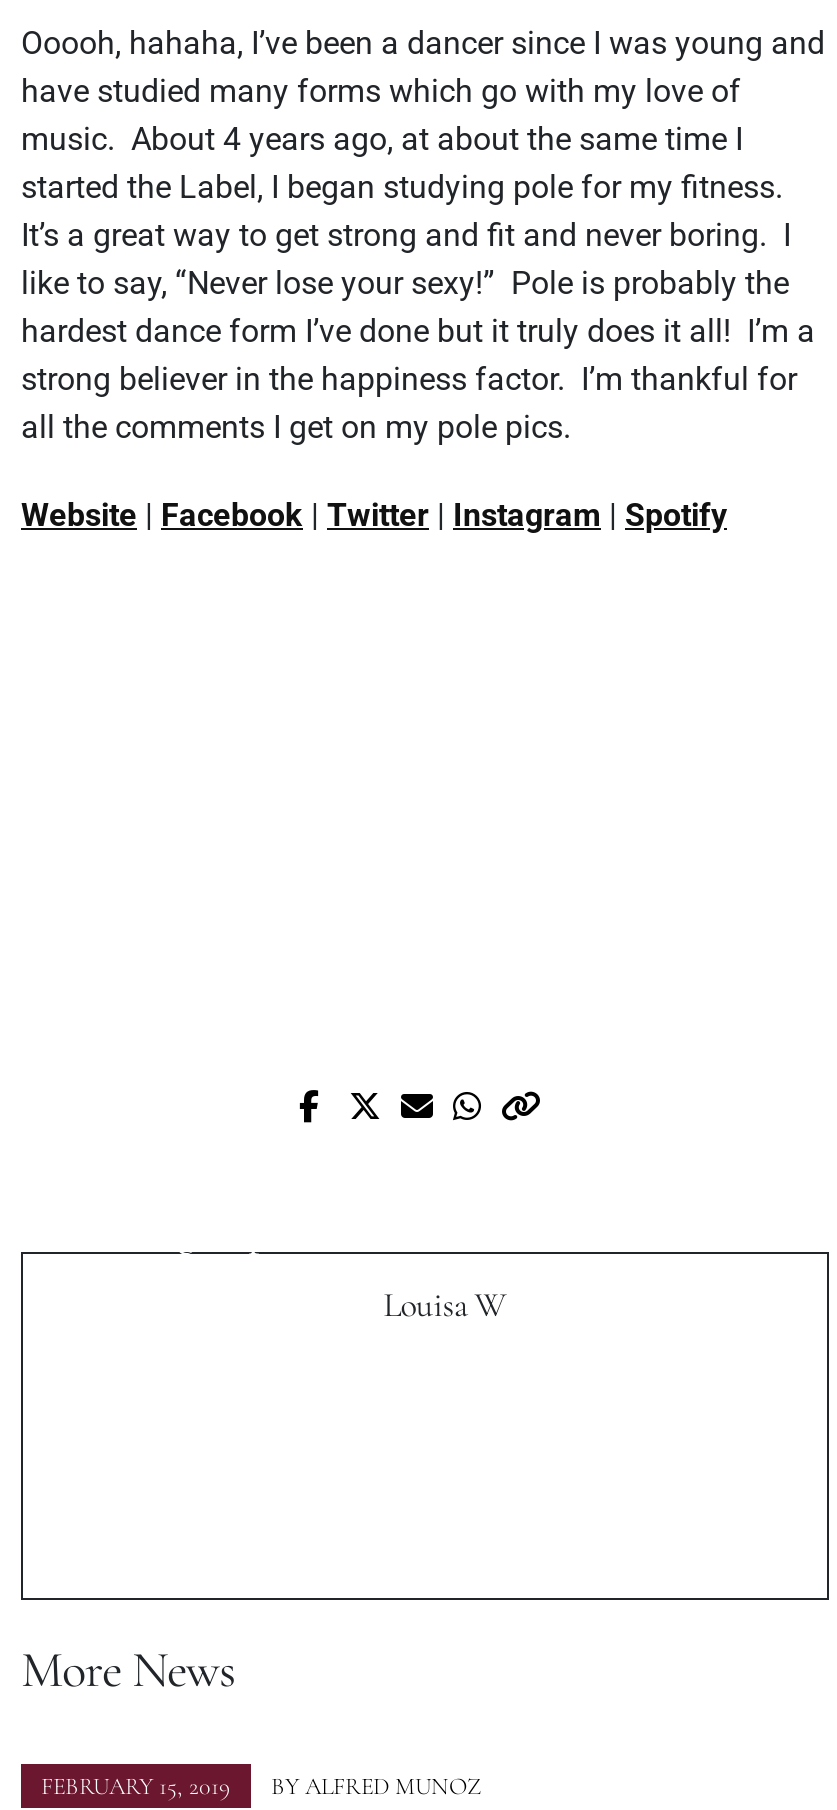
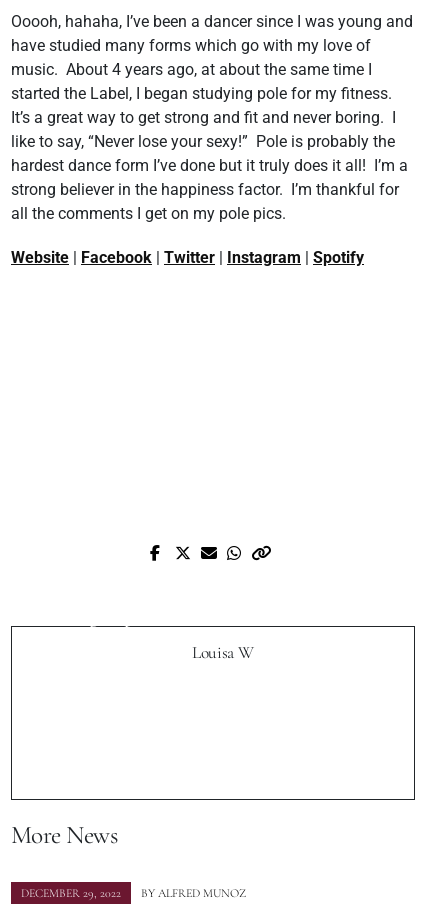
- FEBRUARY 15, 2019 BY ALFRED MUNOZ
+ DECEMBER 29, 2022 BY ALFRED MUNOZ
